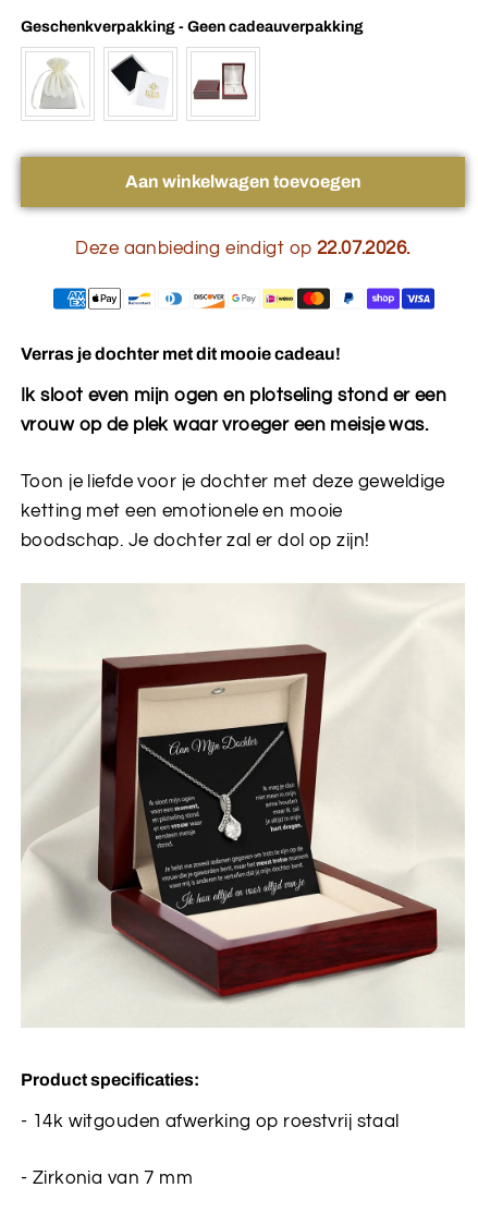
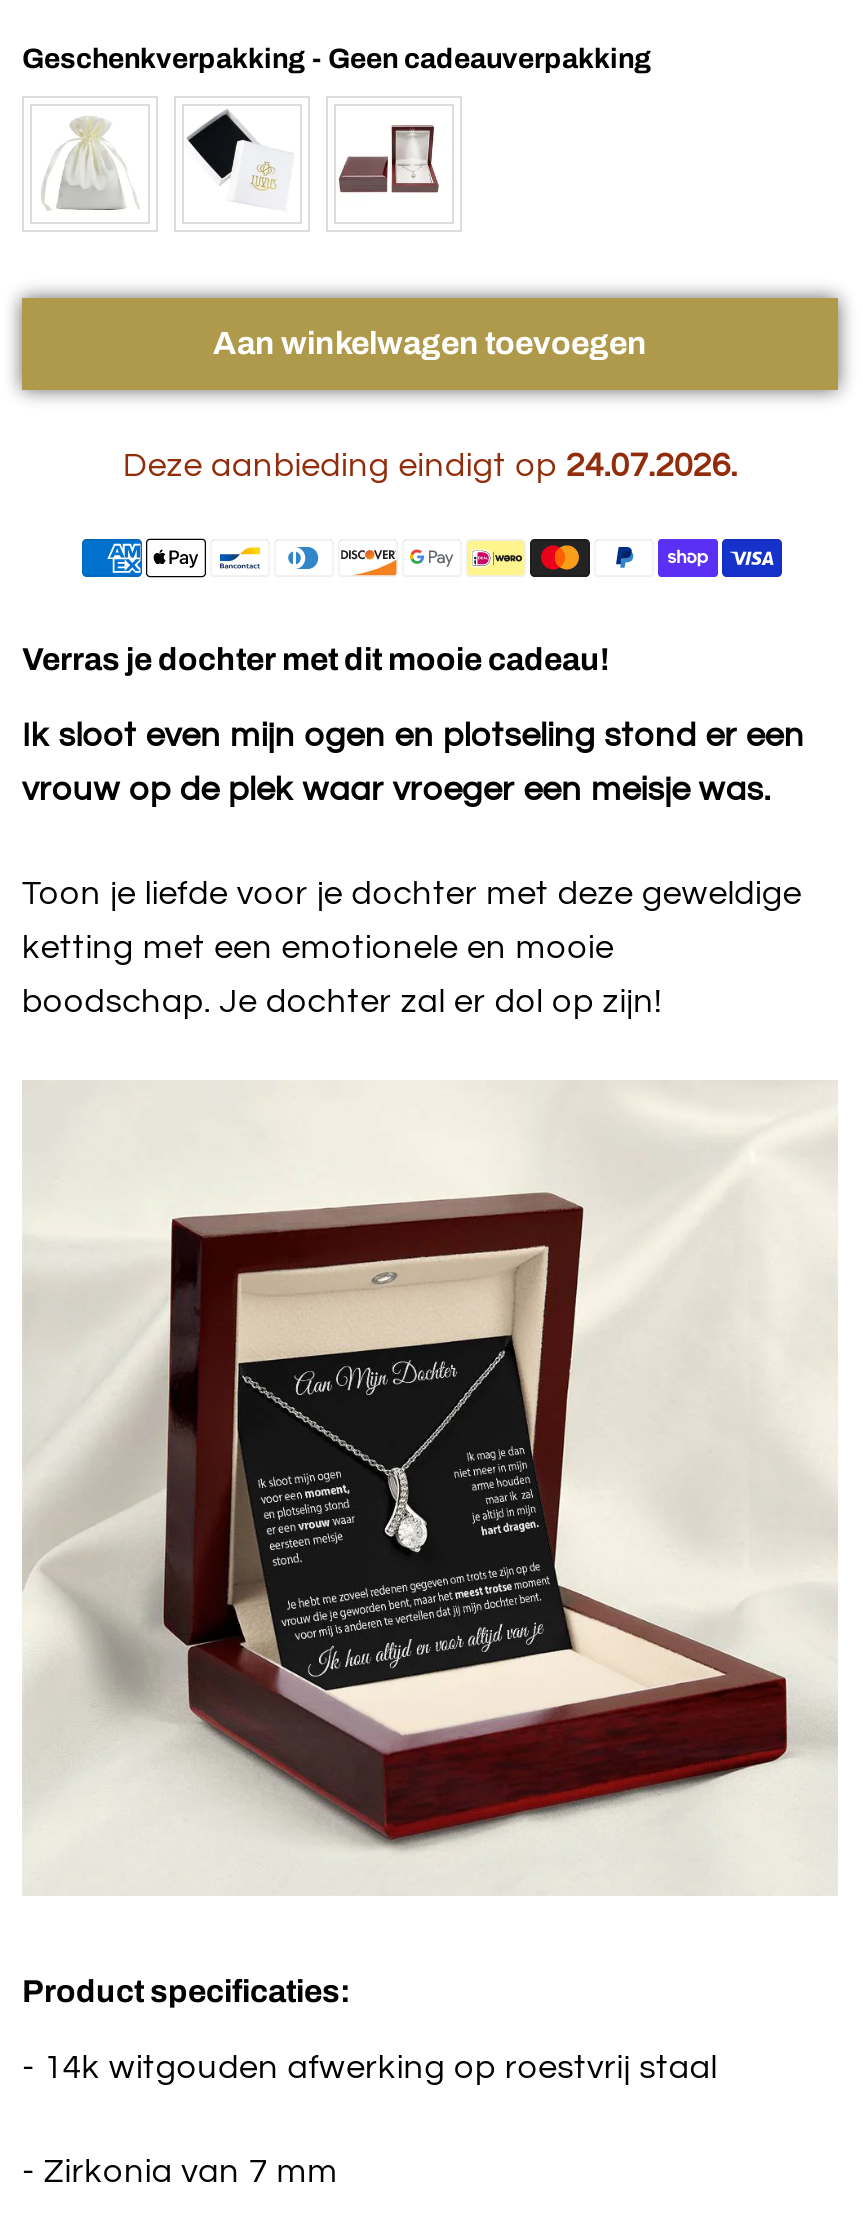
- Deze aanbieding eindigt op 22.07.2026.
+ Deze aanbieding eindigt op 24.07.2026.
